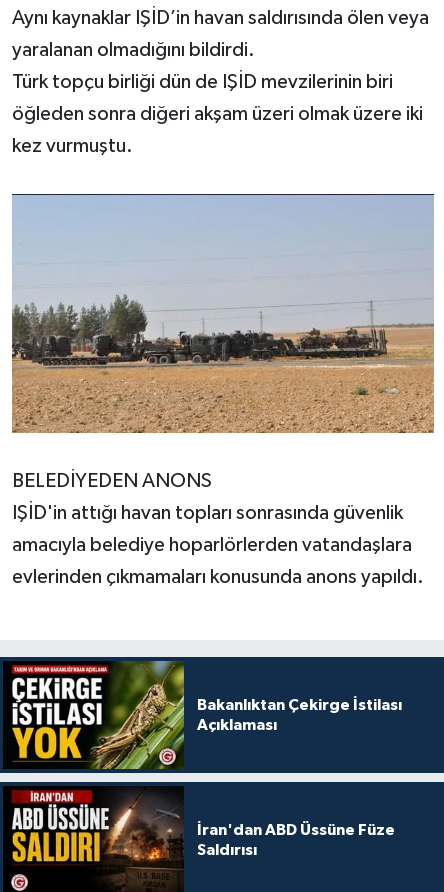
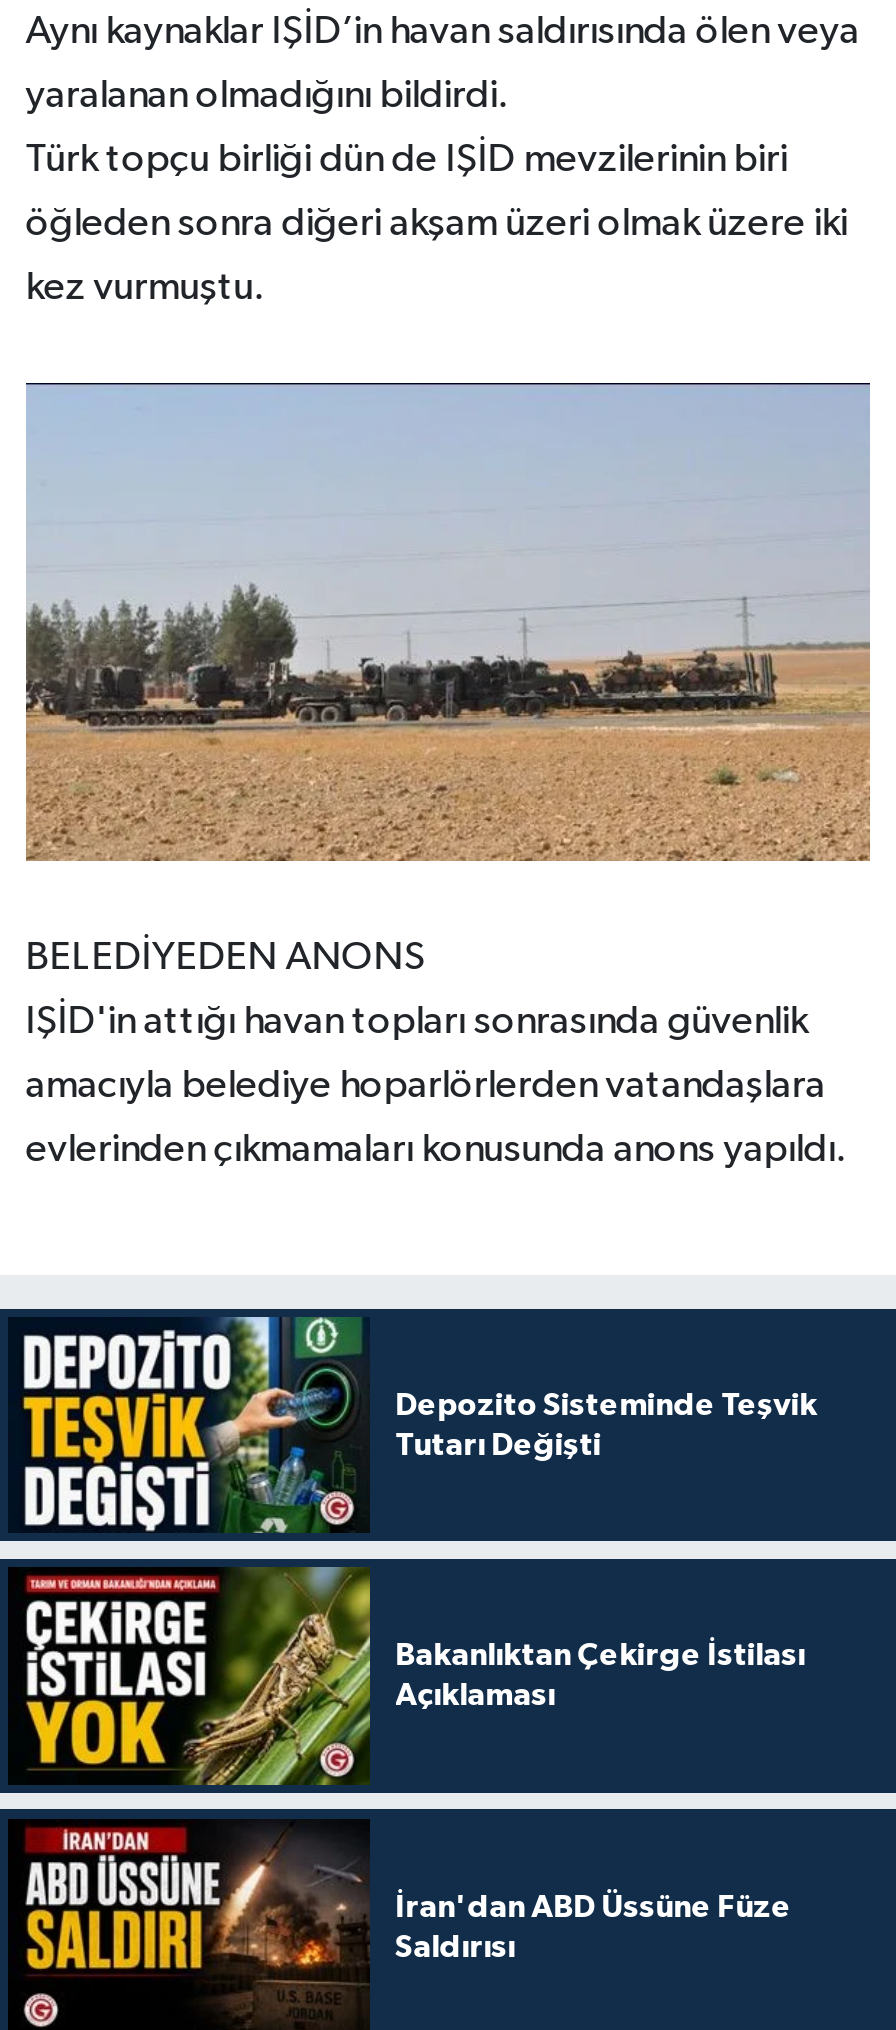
+ [image]
+ Depozito Sisteminde Teşvik
+ Tutarı Değişti
